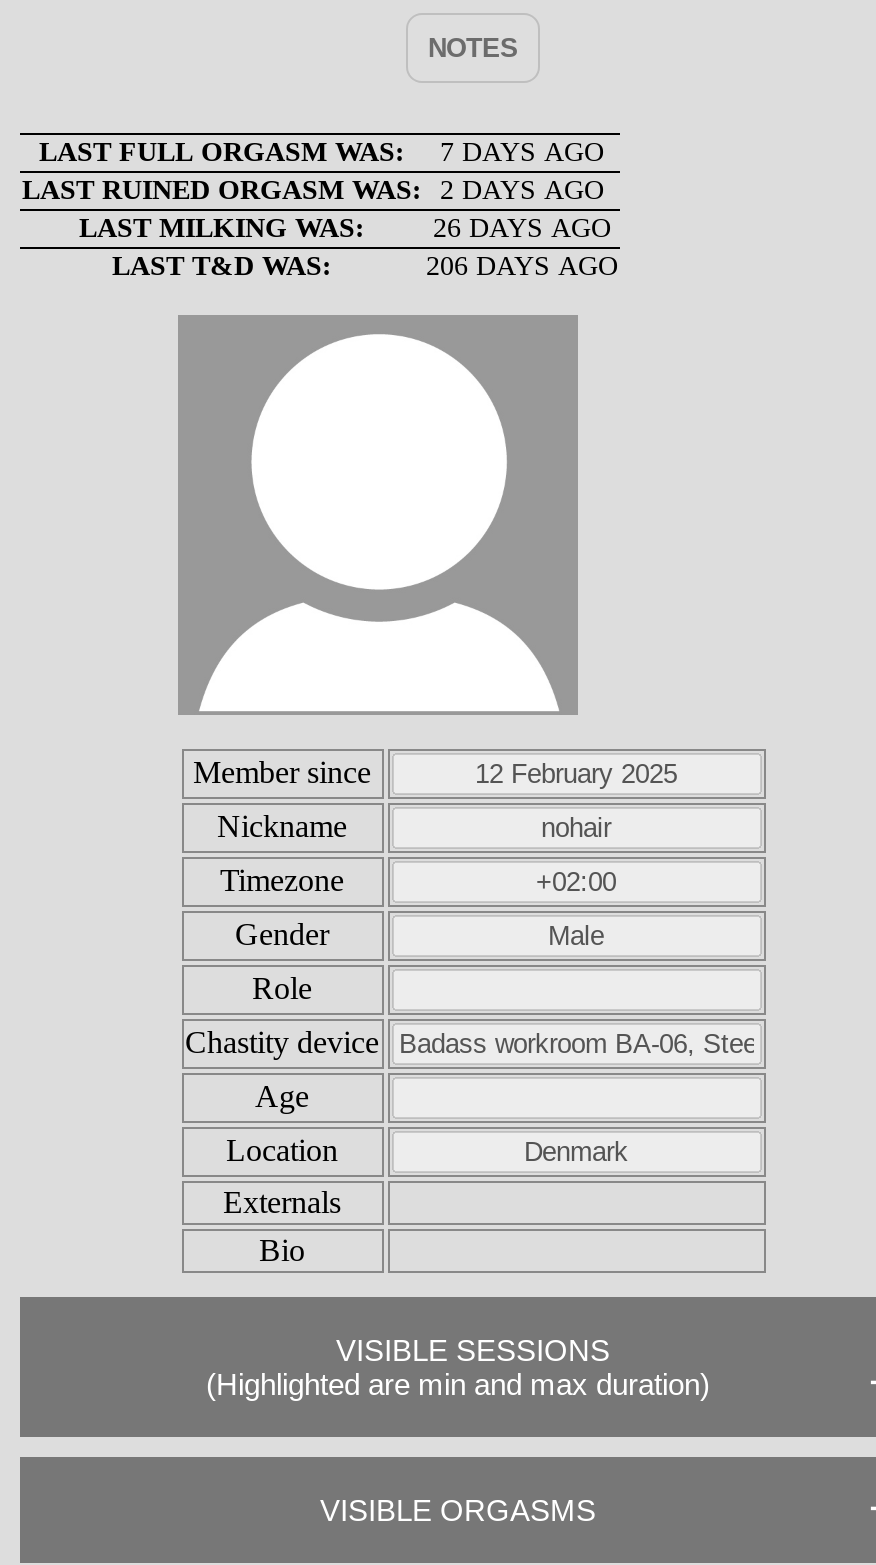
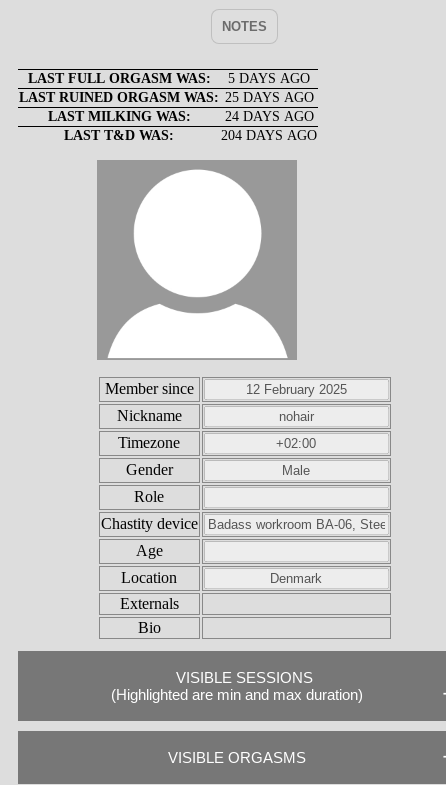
- LAST FULL ORGASM WAS: 7 DAYS AGO
+ LAST FULL ORGASM WAS: 5 DAYS AGO

- LAST RUINED ORGASM WAS: 2 DAYS AGO
+ LAST RUINED ORGASM WAS: 25 DAYS AGO

- 26 DAYS AGO
+ 24 DAYS AGO

- 206 DAYS AGO
+ 204 DAYS AGO
